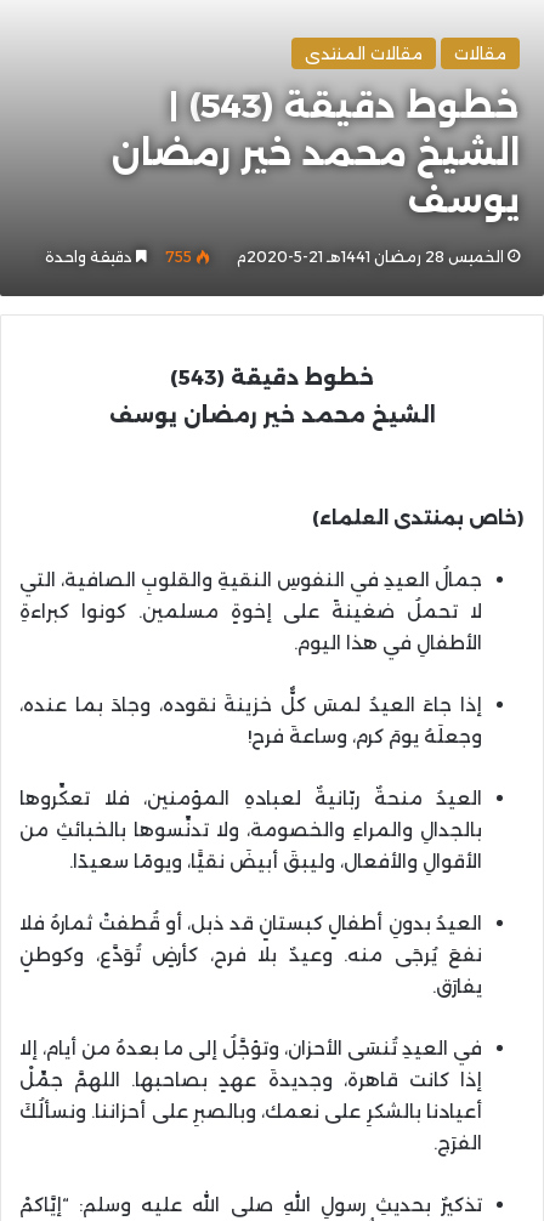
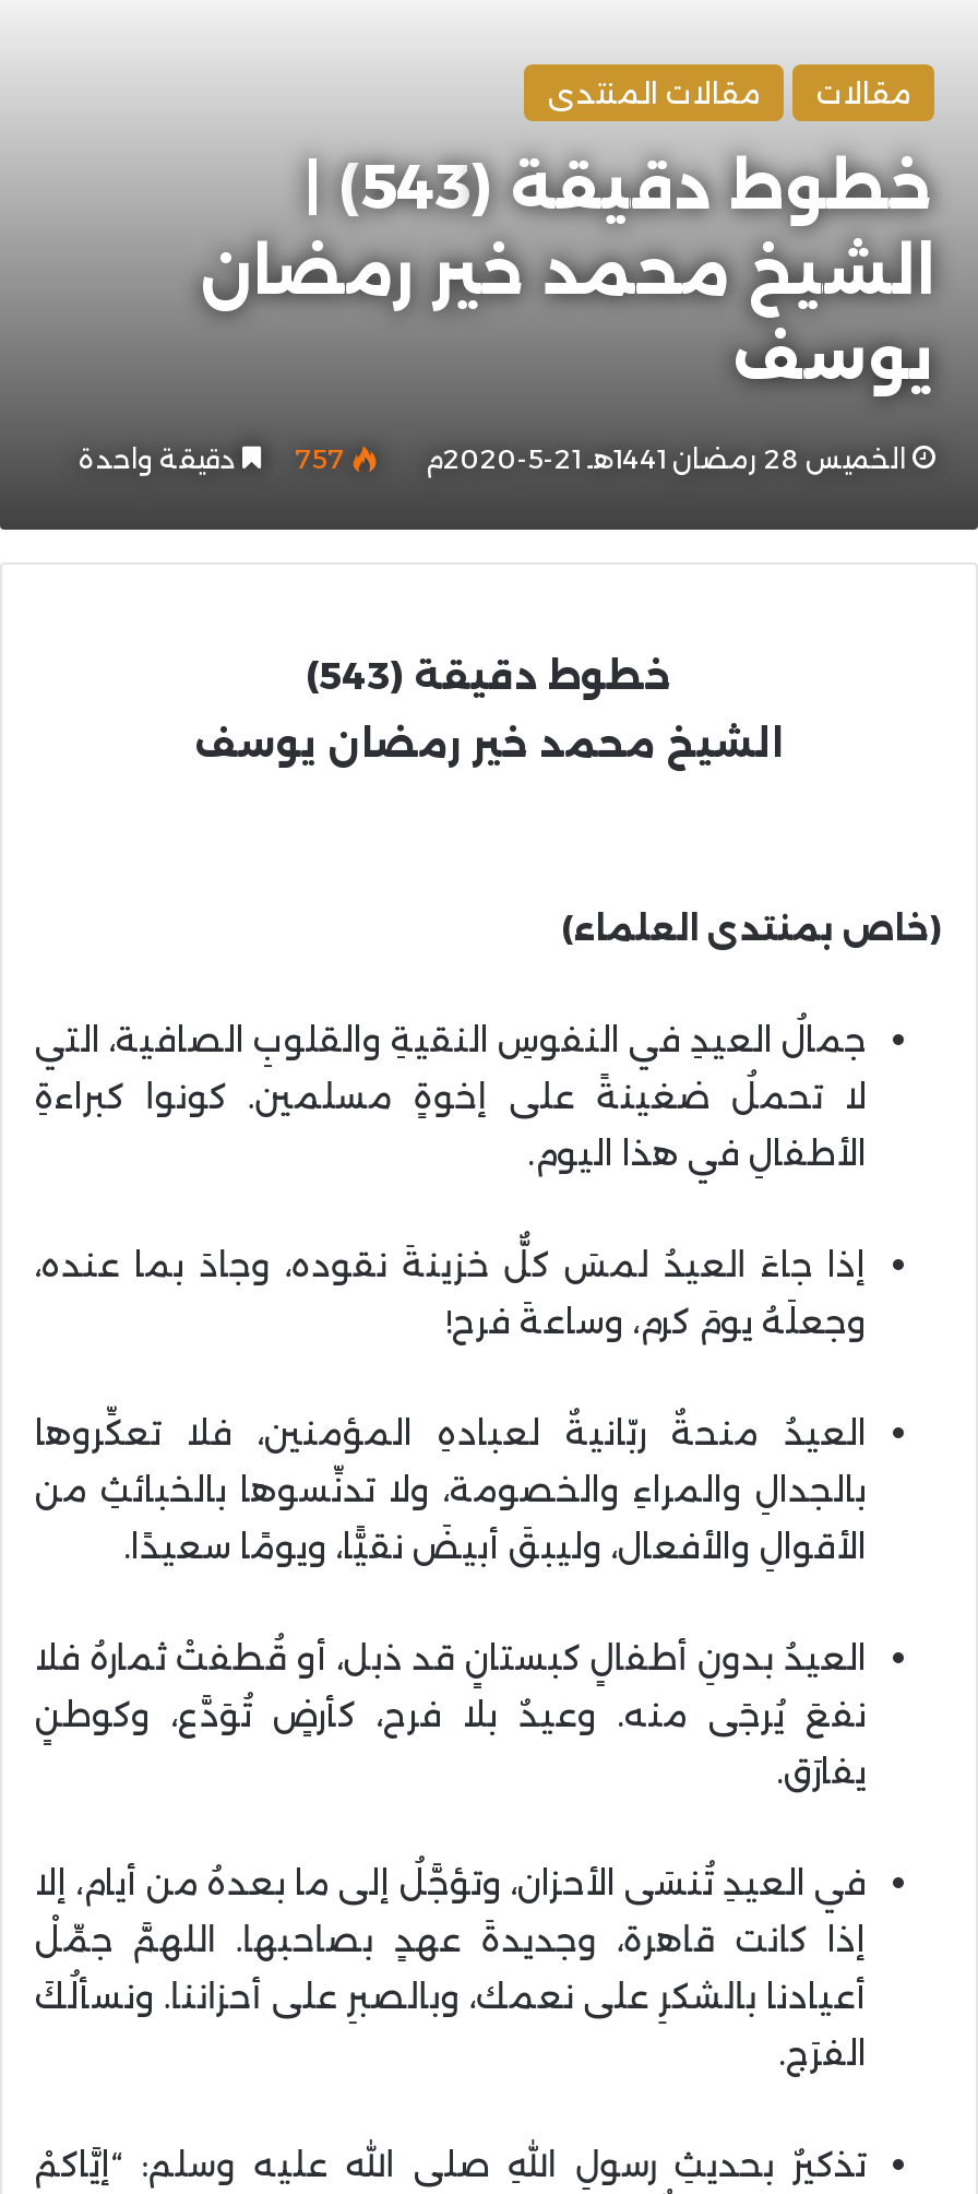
- 755 دقيقة واحدة
+ 757 دقيقة واحدة
